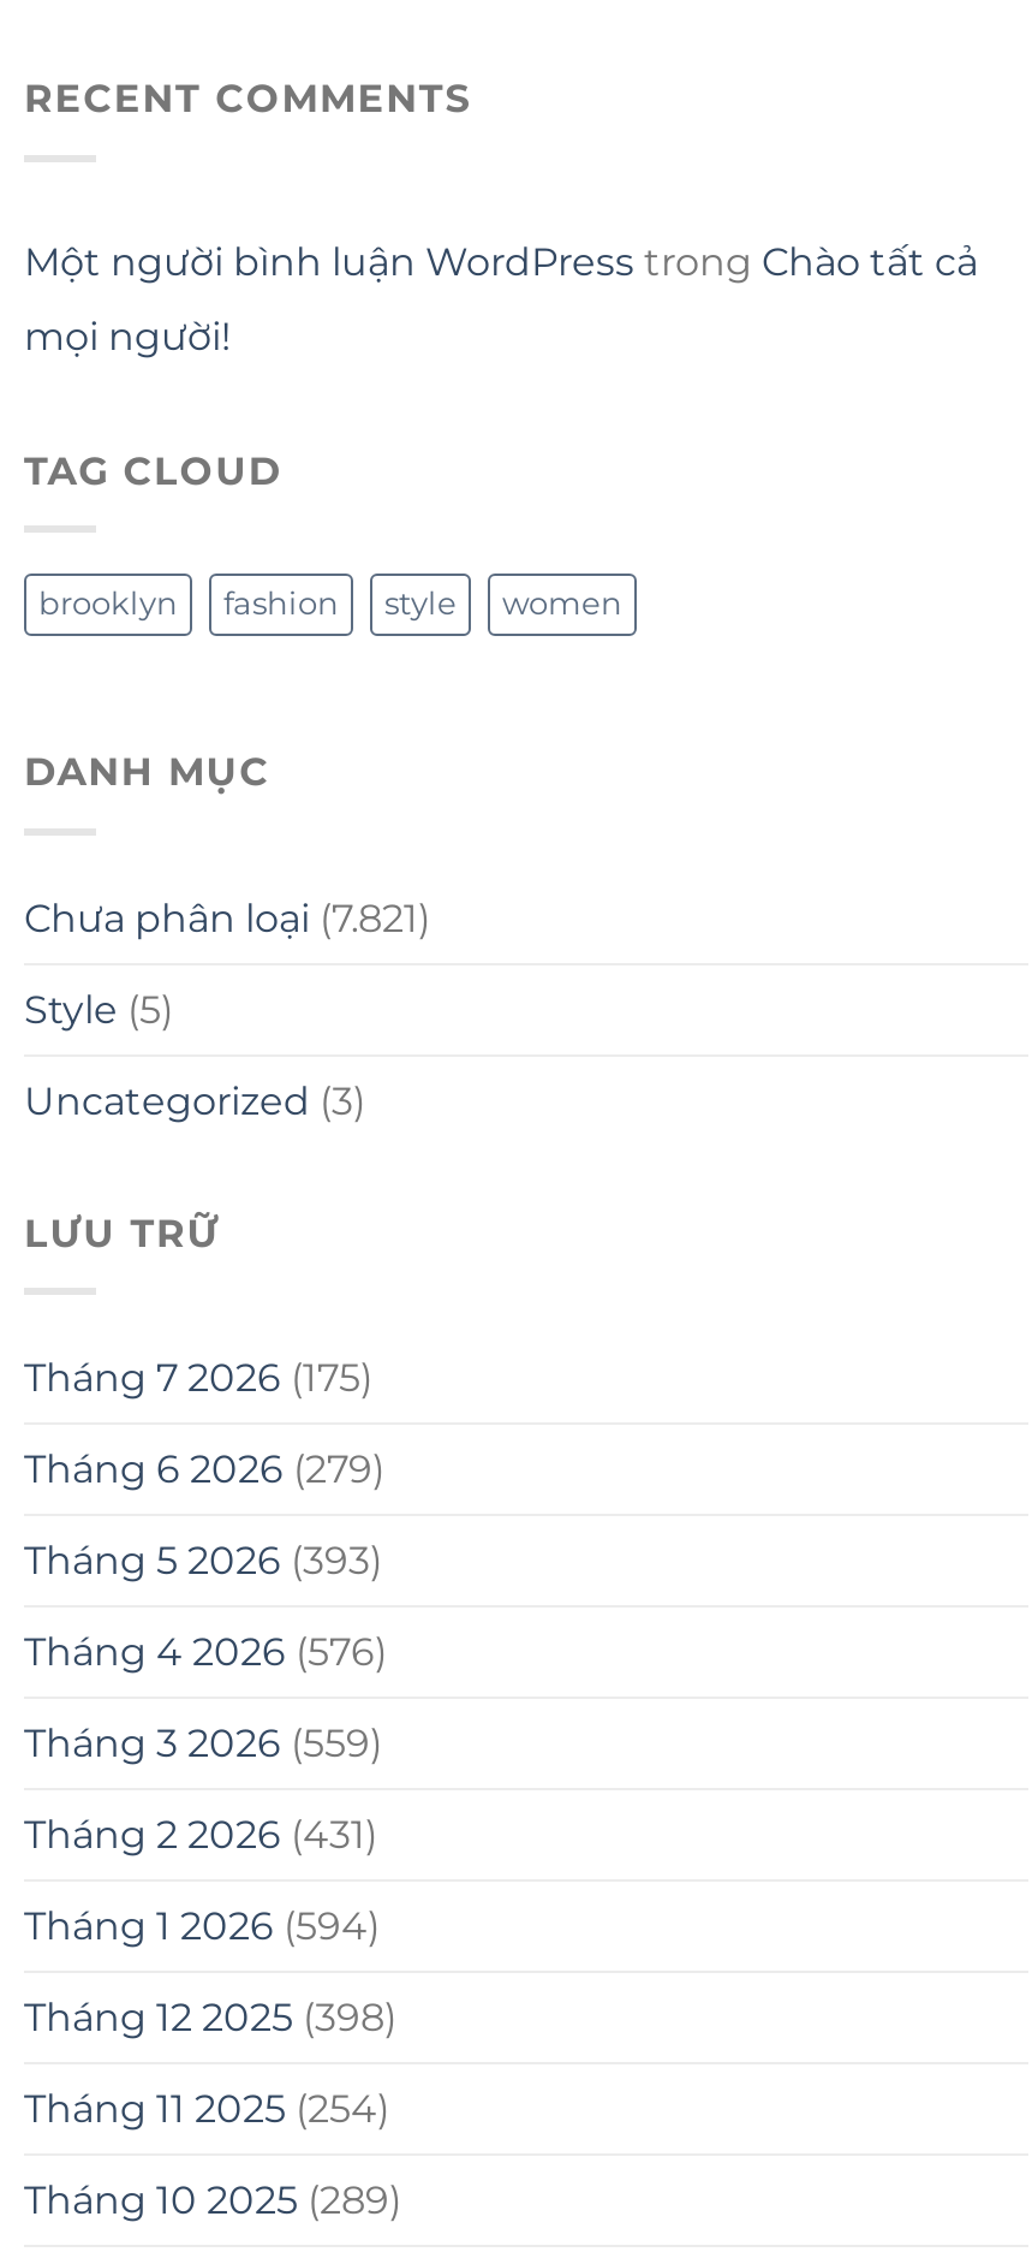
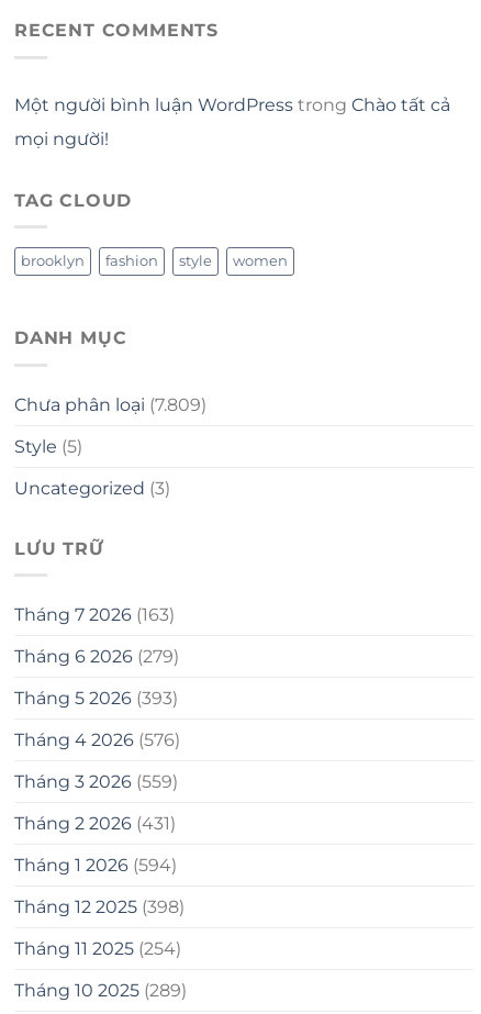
- Chưa phân loại (7.821)
+ Chưa phân loại (7.809)

- Tháng 7 2026 (175)
+ Tháng 7 2026 (163)
